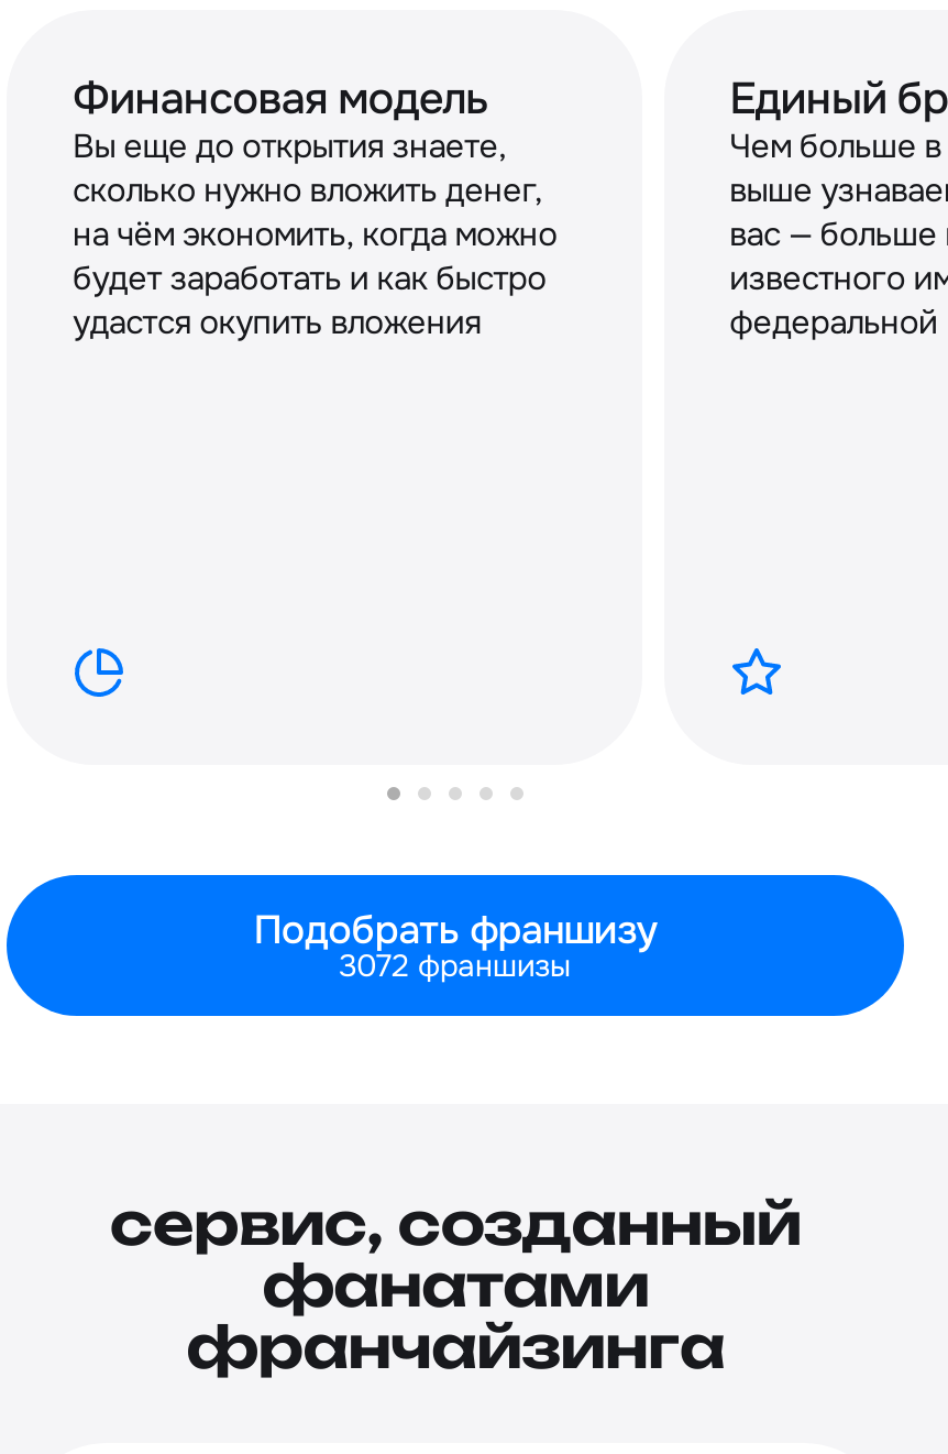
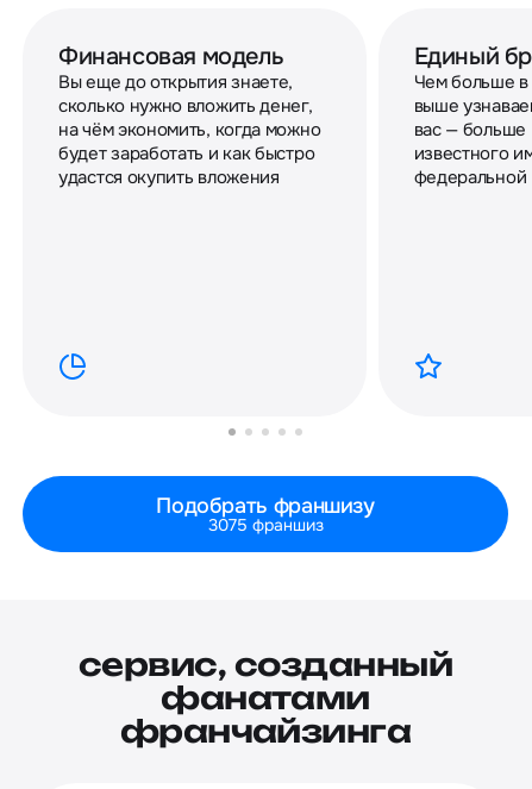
- 3072 франшизы
+ 3075 франшиз
